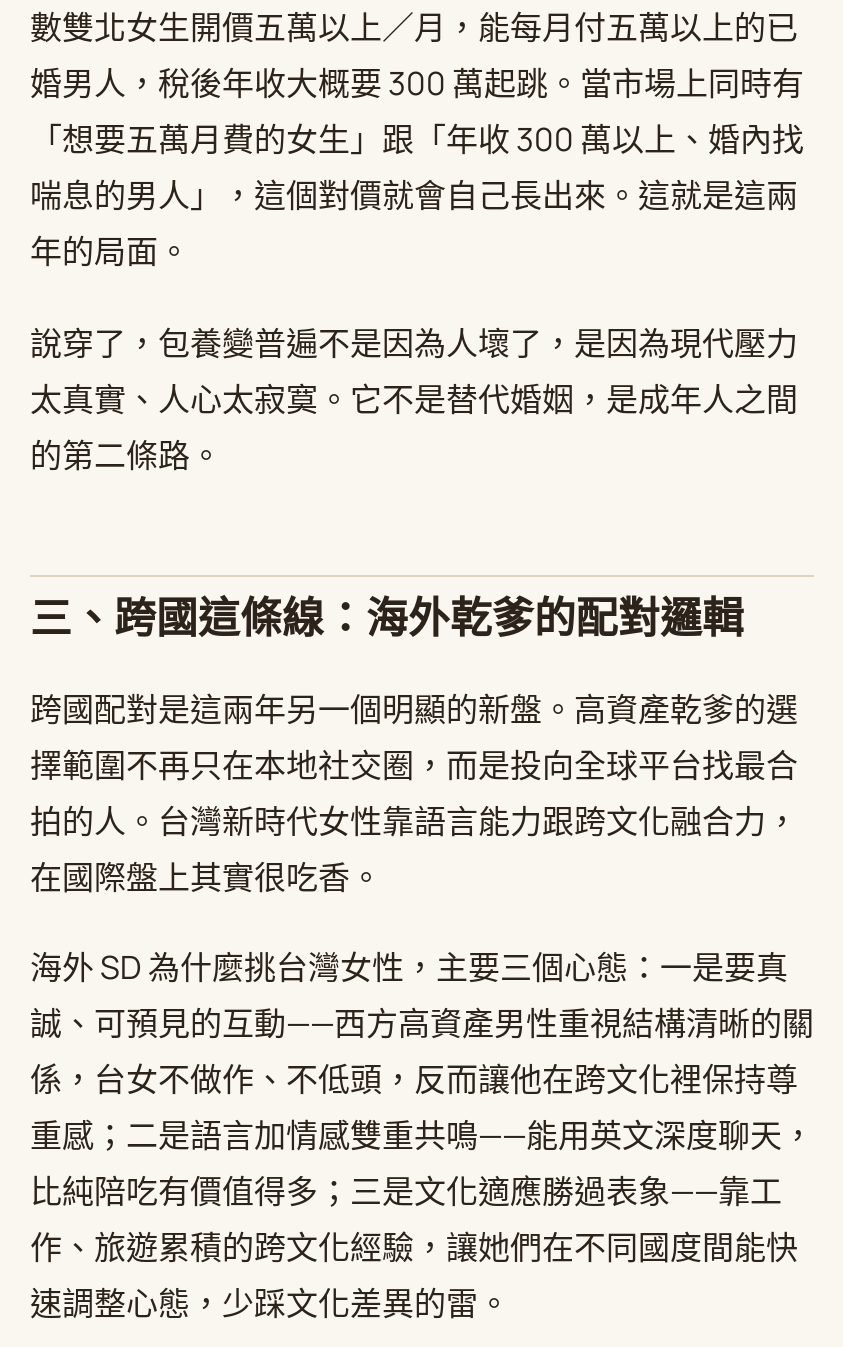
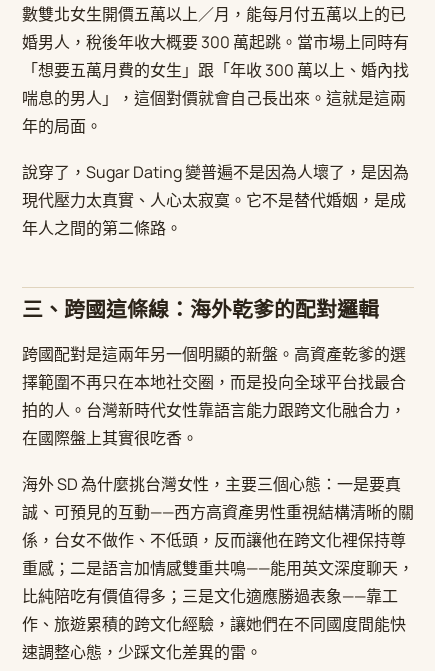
- 說穿了，包養變普遍不是因為人壞了，是因為現代壓力
- 太真實、人心太寂寞。它不是替代婚姻，是成年人之間
- 的第二條路。
+ 說穿了，Sugar Dating 變普遍不是因為人壞了，是因為
+ 現代壓力太真實、人心太寂寞。它不是替代婚姻，是成
+ 年人之間的第二條路。
